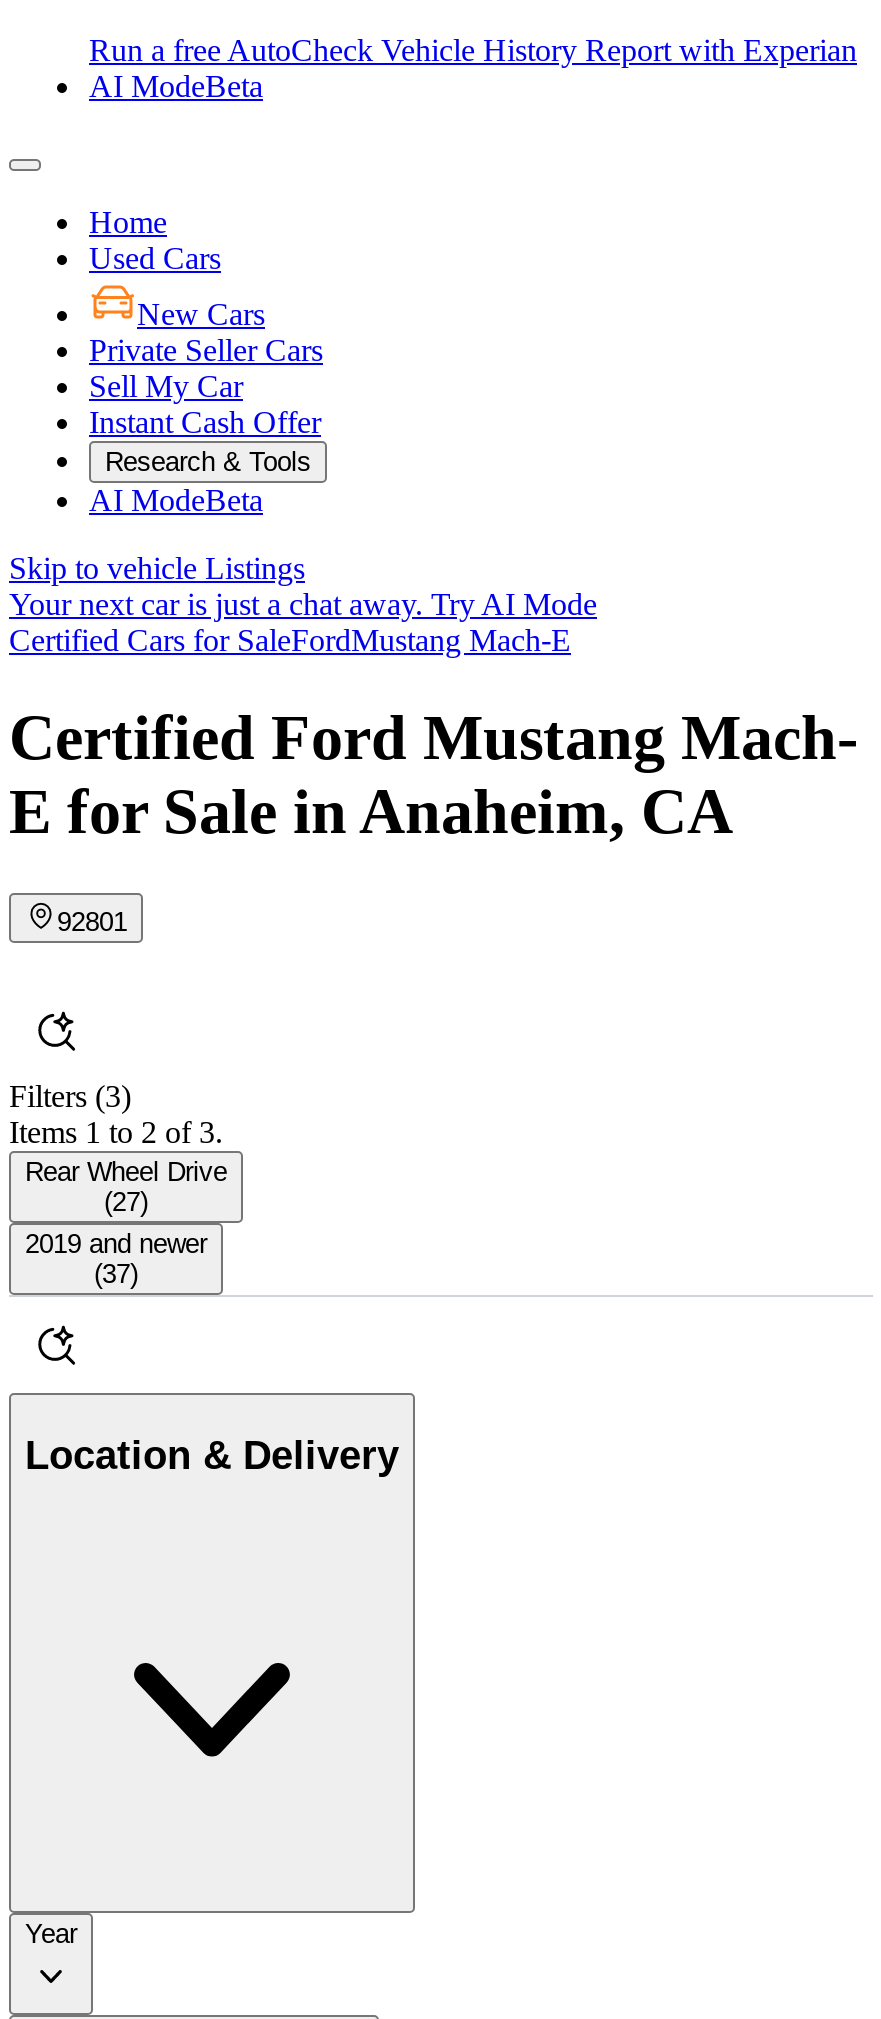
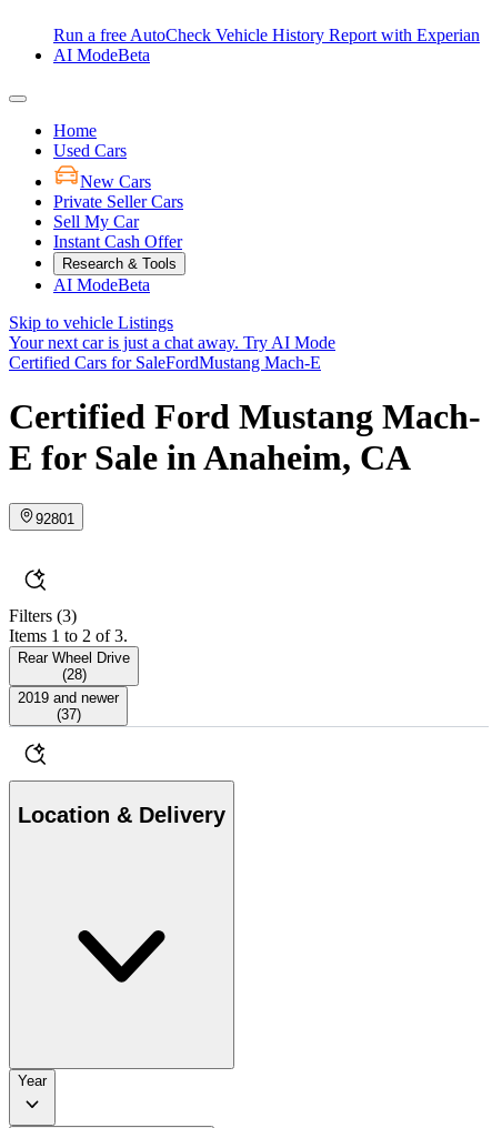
- (27)
+ (28)
